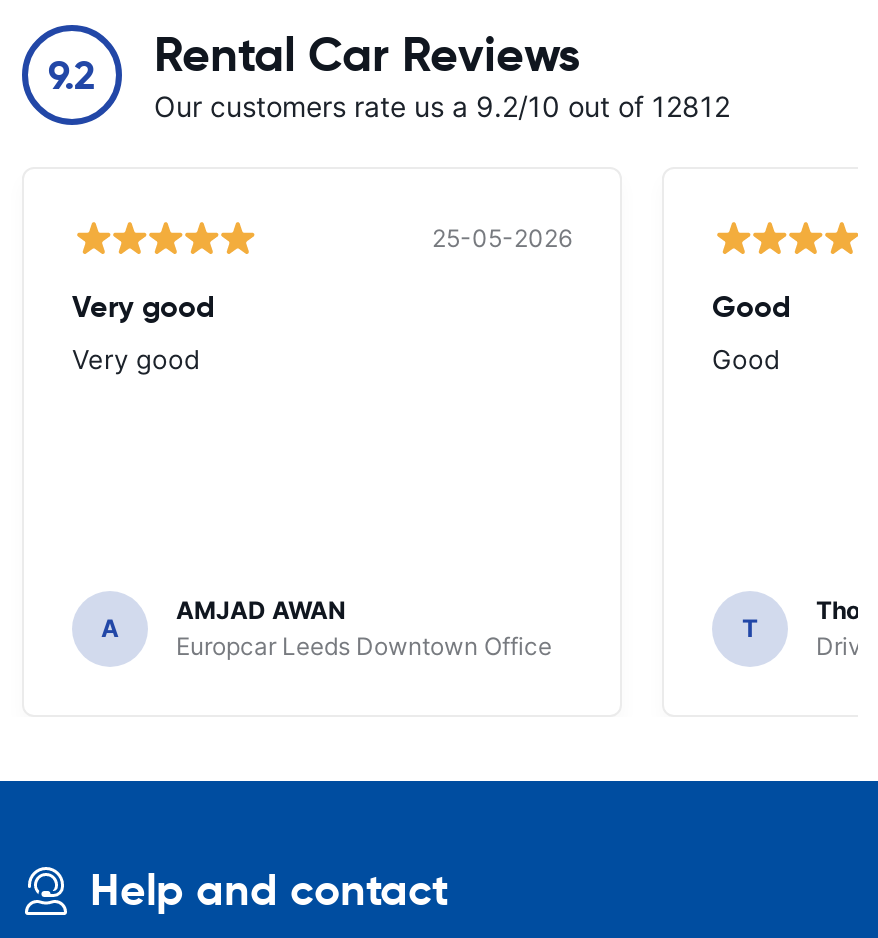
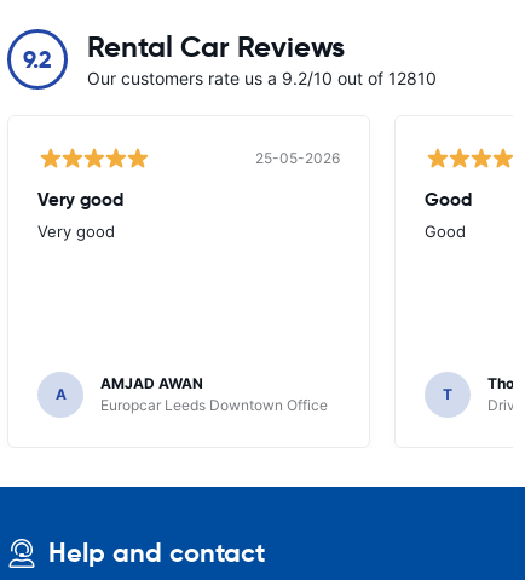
- Our customers rate us a 9.2/10 out of 12812
+ Our customers rate us a 9.2/10 out of 12810
